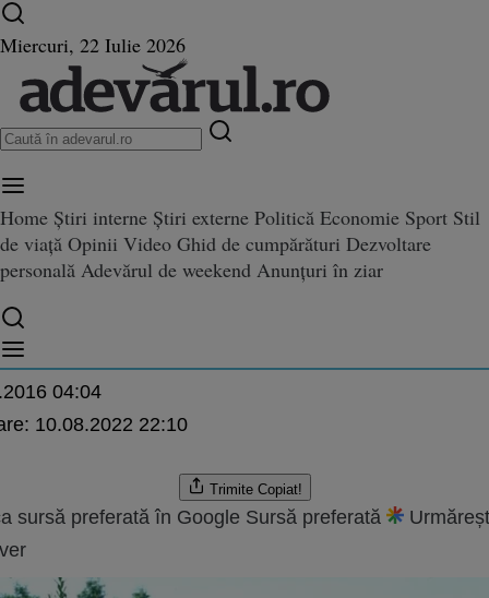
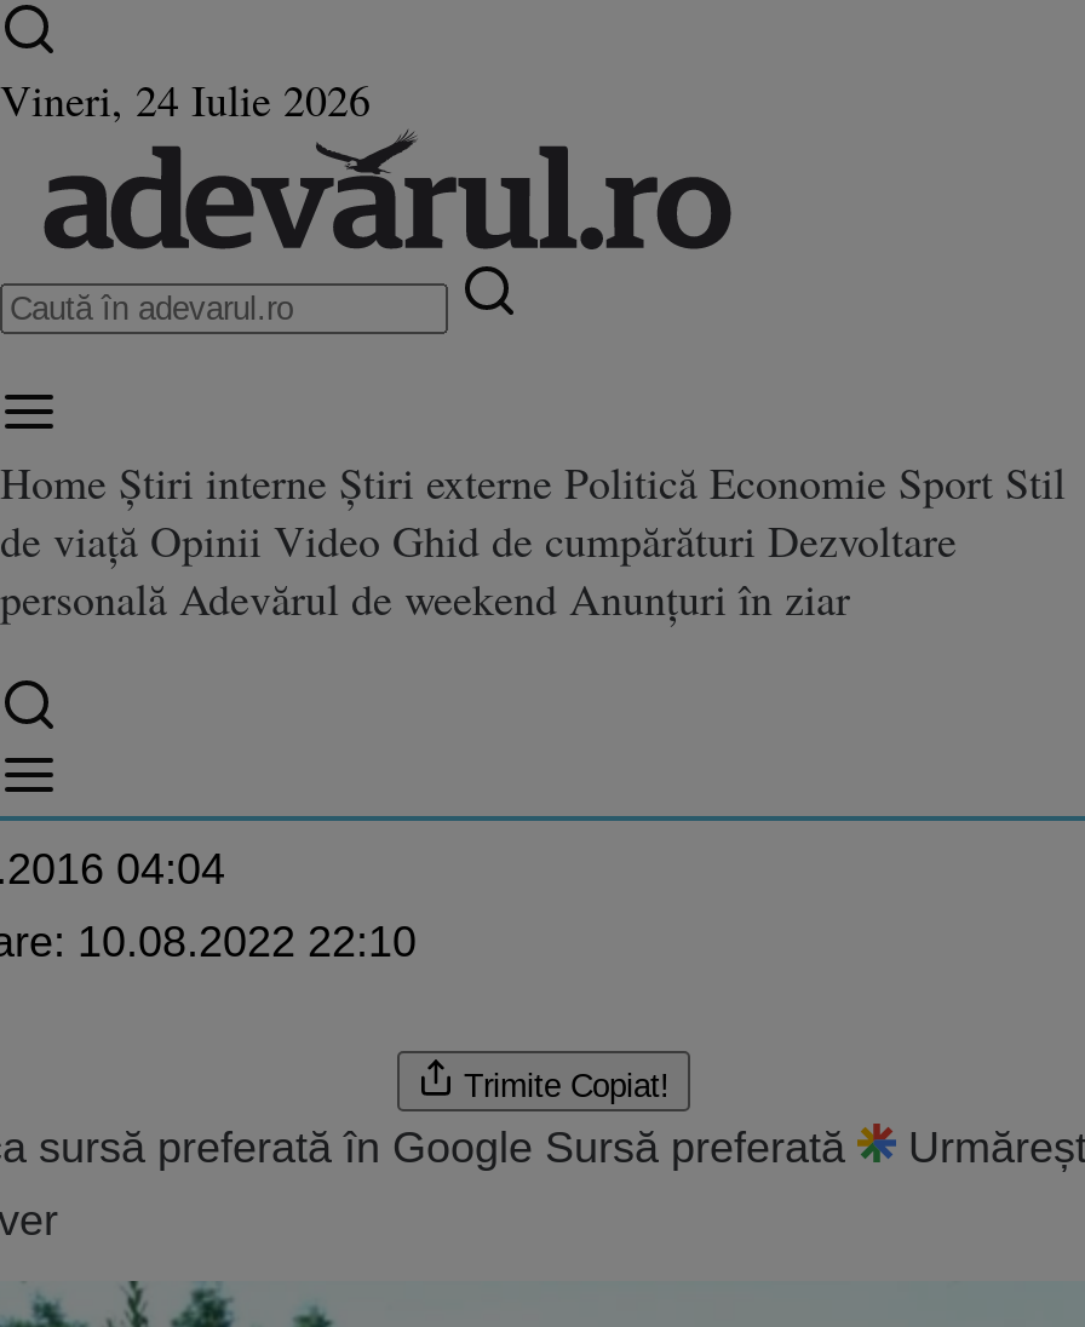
- Miercuri, 22 Iulie 2026
+ Vineri, 24 Iulie 2026
